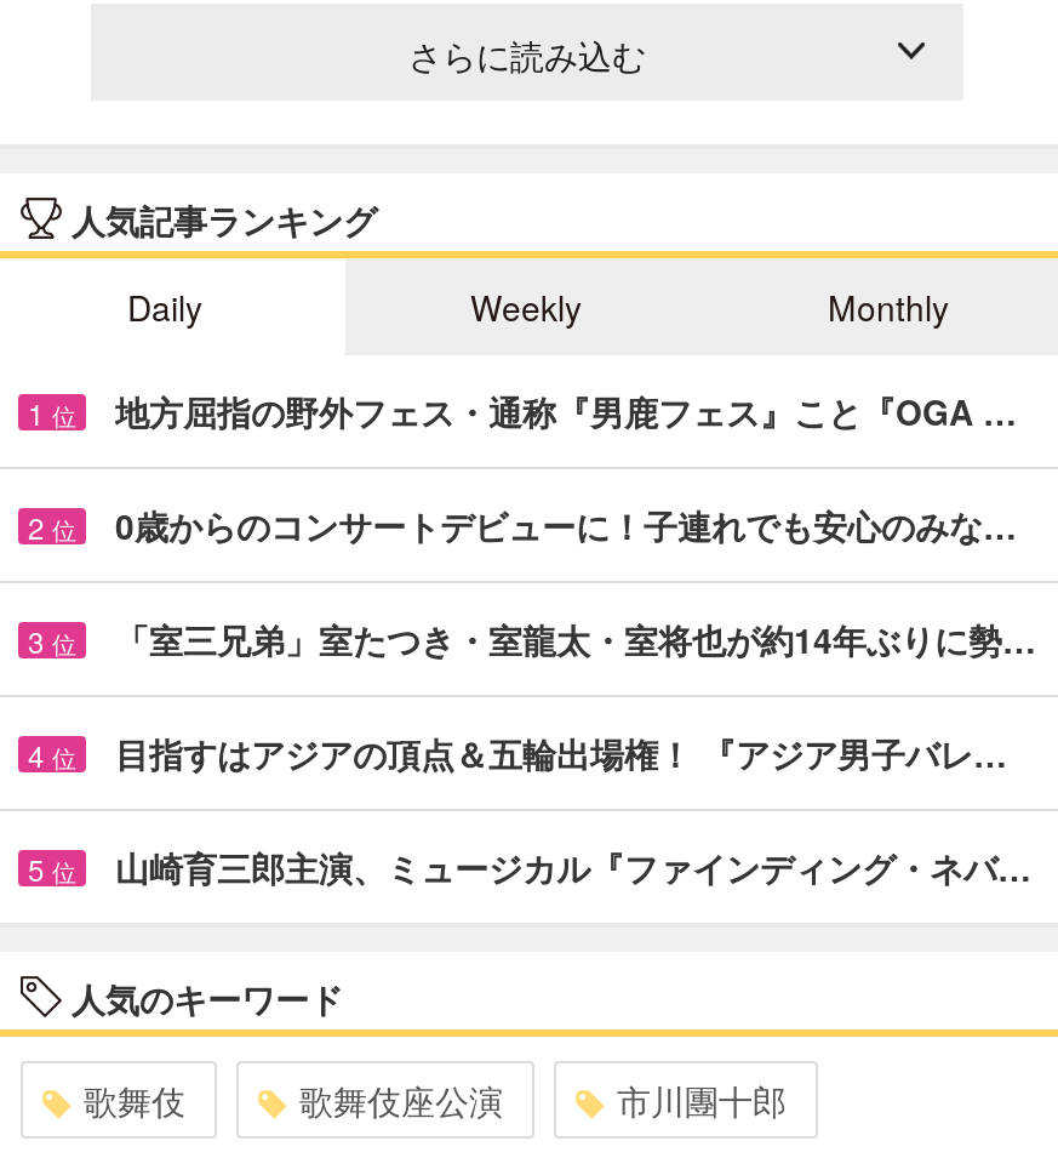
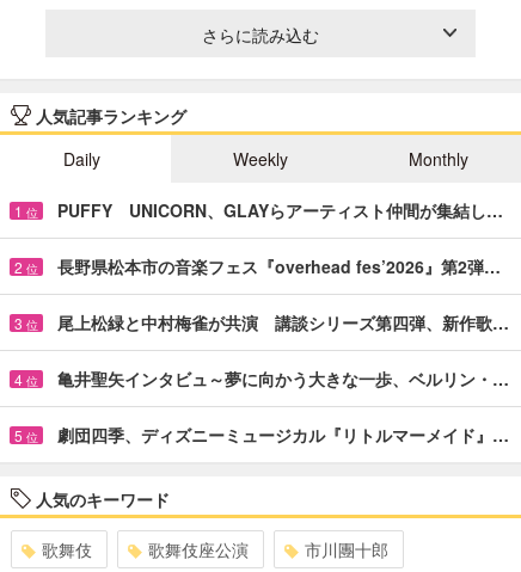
- 地方屈指の野外フェス・通称『男鹿フェス』こと『OGA …
+ PUFFY UNICORN、GLAYらアーティスト仲間が集結し…

- 0歳からのコンサートデビューに！子連れでも安心のみな…
+ 長野県松本市の音楽フェス『overhead fes’2026』第2弾…

- 「室三兄弟」室たつき・室龍太・室将也が約14年ぶりに勢…
+ 尾上松緑と中村梅雀が共演 講談シリーズ第四弾、新作歌…

- 目指すはアジアの頂点＆五輪出場権！ 『アジア男子バレ…
+ 亀井聖矢インタビュ～夢に向かう大きな一歩、ベルリン・…

- 山崎育三郎主演、ミュージカル『ファインディング・ネバ…
+ 劇団四季、ディズニーミュージカル『リトルマーメイド』…
